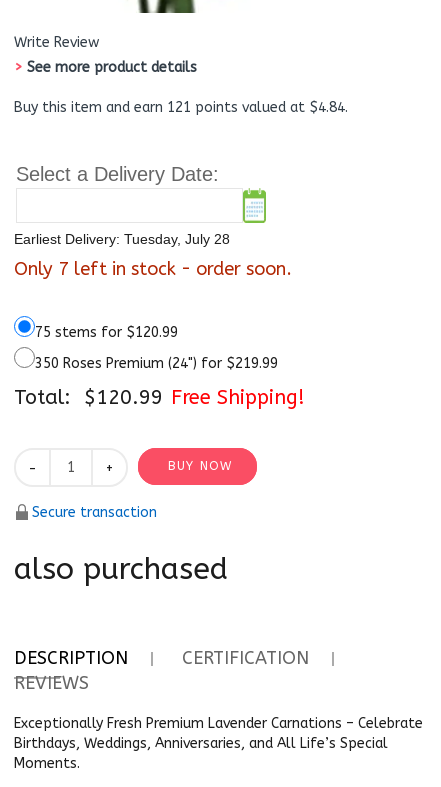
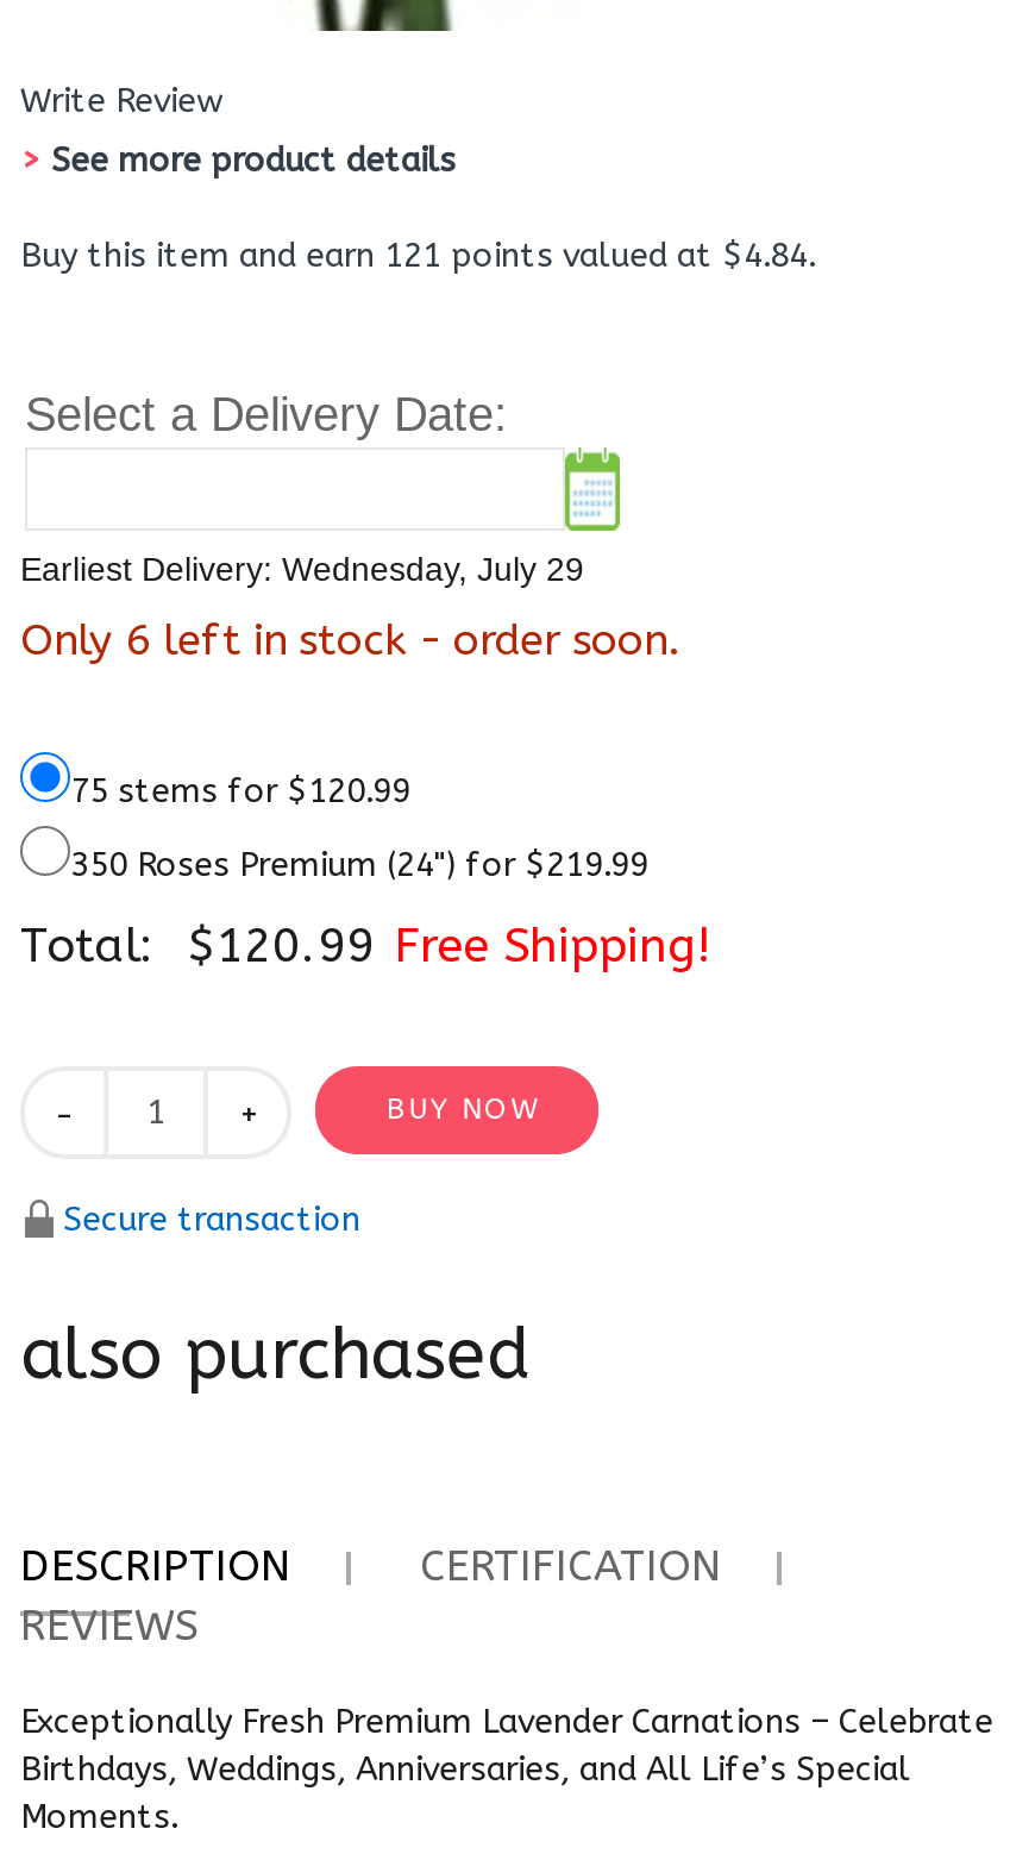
- Earliest Delivery: Tuesday, July 28
+ Earliest Delivery: Wednesday, July 29

- Only 7 left in stock - order soon.
+ Only 6 left in stock - order soon.
